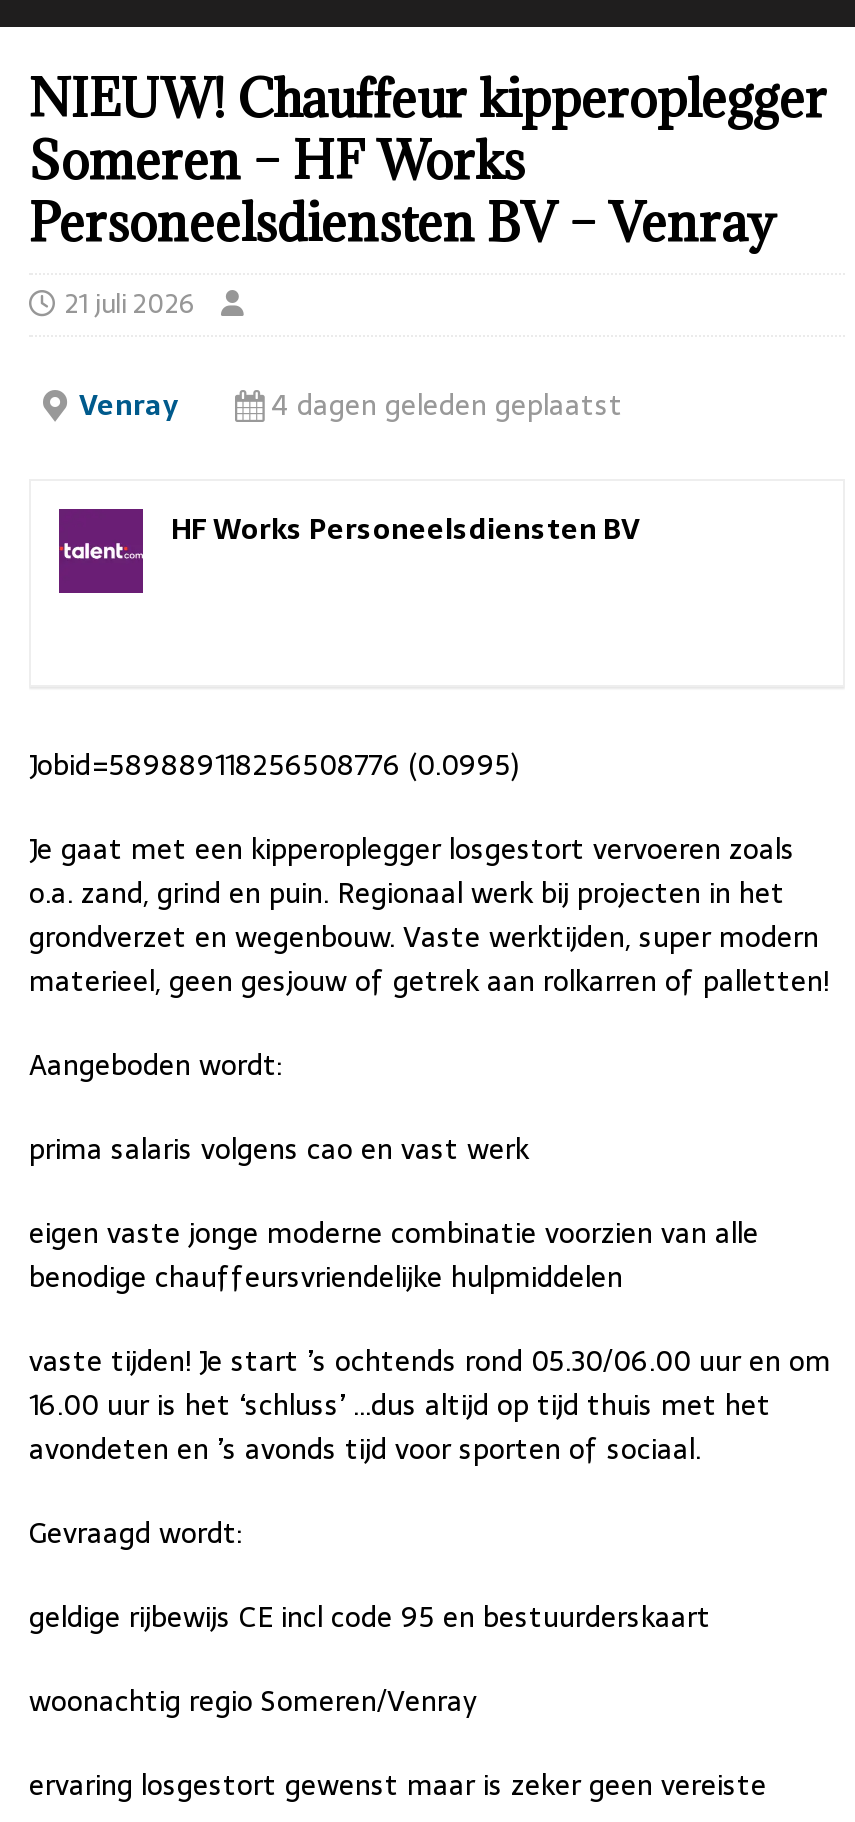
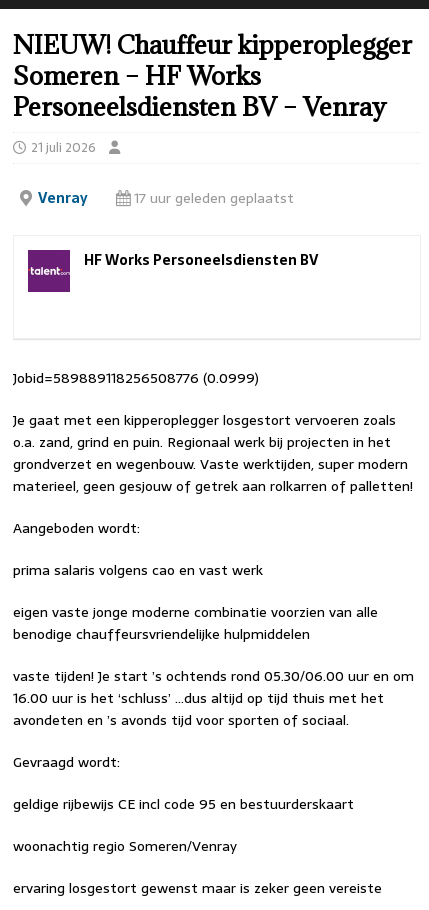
- 4 dagen geleden geplaatst
+ 17 uur geleden geplaatst

- Jobid=589889118256508776 (0.0995)
+ Jobid=589889118256508776 (0.0999)
